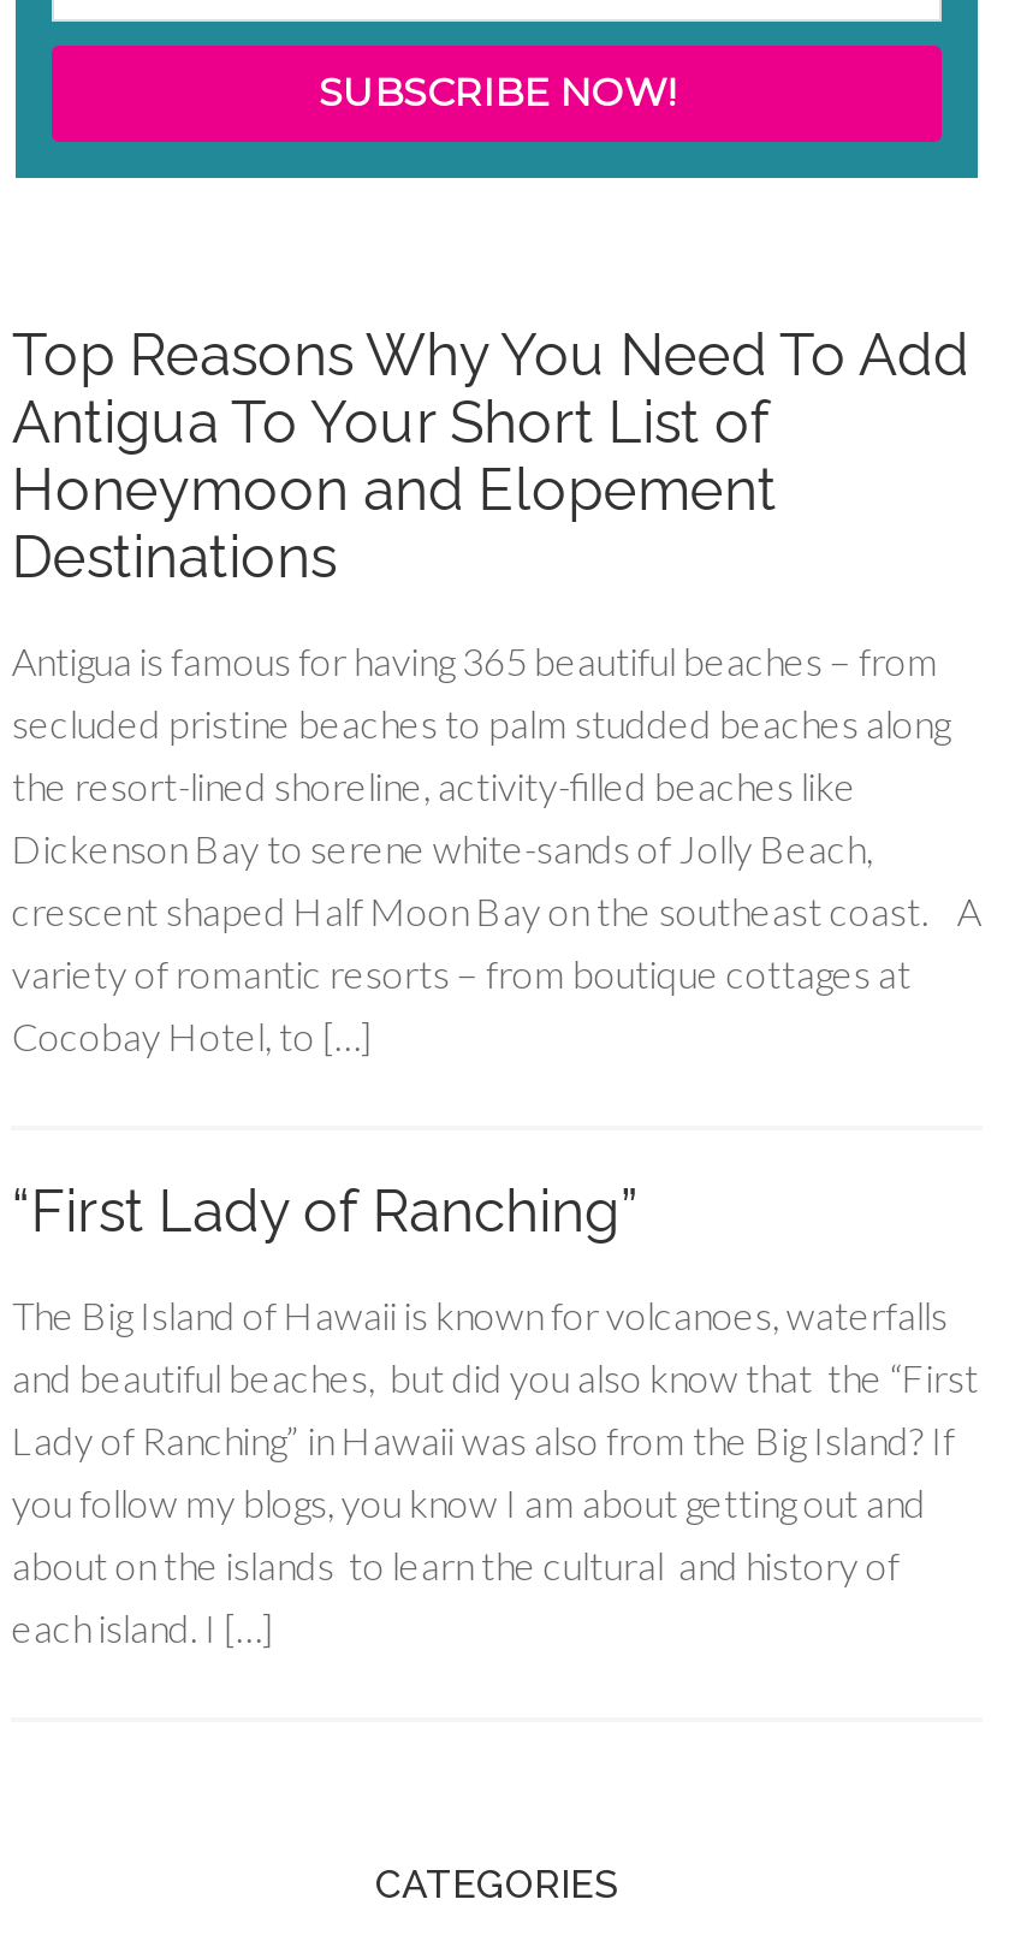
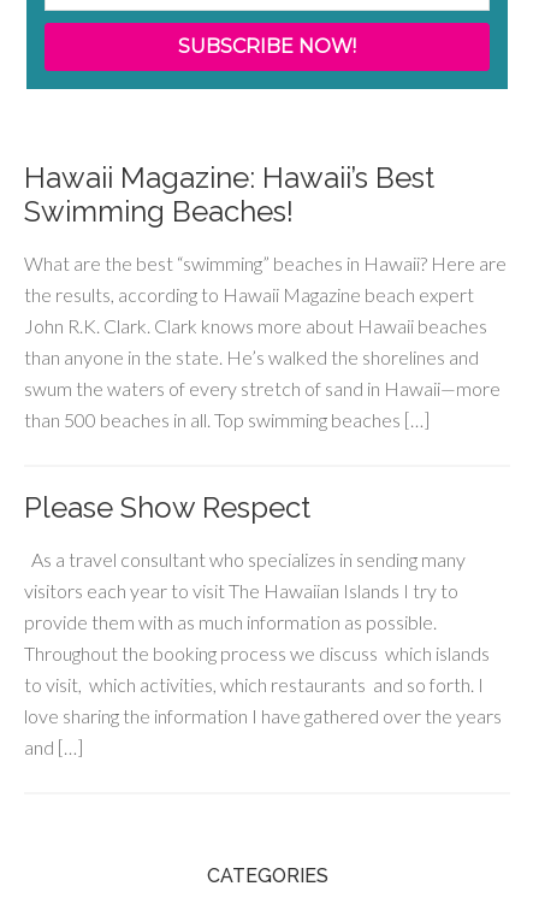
- Top Reasons Why You Need To Add
- Antigua To Your Short List of
- Honeymoon and Elopement
- Destinations
+ Hawaii Magazine: Hawaii’s Best
+ Swimming Beaches!

- Antigua is famous for having 365 beautiful beaches – from
- secluded pristine beaches to palm studded beaches along
- the resort-lined shoreline, activity-filled beaches like
- Dickenson Bay to serene white-sands of Jolly Beach,
- crescent shaped Half Moon Bay on the southeast coast. A
- variety of romantic resorts – from boutique cottages at
- Cocobay Hotel, to […]
+ What are the best “swimming” beaches in Hawaii? Here are
+ the results, according to Hawaii Magazine beach expert
+ John R.K. Clark. Clark knows more about Hawaii beaches
+ than anyone in the state. He’s walked the shorelines and
+ swum the waters of every stretch of sand in Hawaii—more
+ than 500 beaches in all. Top swimming beaches […]

- “First Lady of Ranching”
+ Please Show Respect

- The Big Island of Hawaii is known for volcanoes, waterfalls
- and beautiful beaches, but did you also know that the “First
- Lady of Ranching” in Hawaii was also from the Big Island? If
- you follow my blogs, you know I am about getting out and
- about on the islands to learn the cultural and history of
- each island. I […]
+ As a travel consultant who specializes in sending many
+ visitors each year to visit The Hawaiian Islands I try to
+ provide them with as much information as possible.
+ Throughout the booking process we discuss which islands
+ to visit, which activities, which restaurants and so forth. I
+ love sharing the information I have gathered over the years
+ and […]
